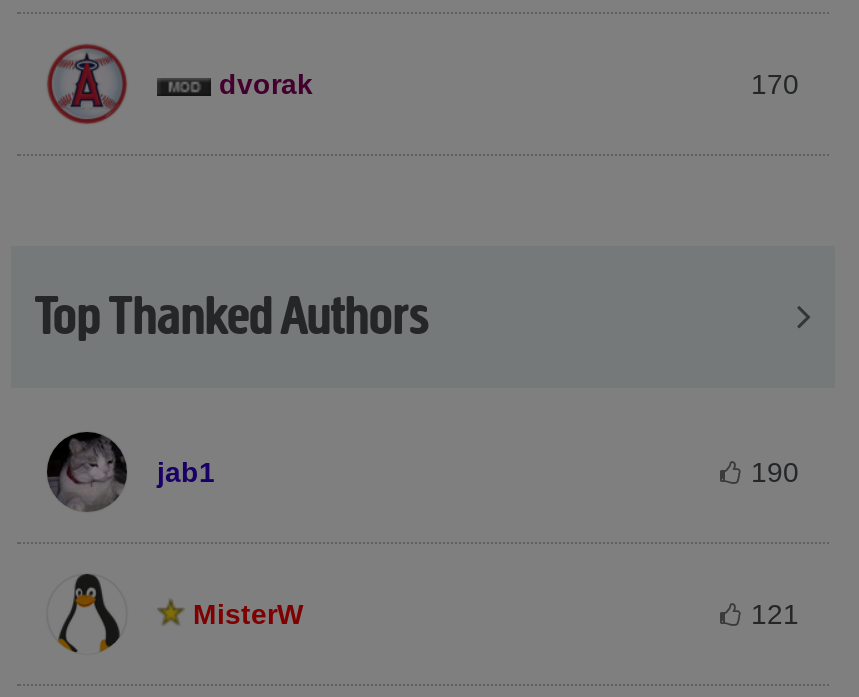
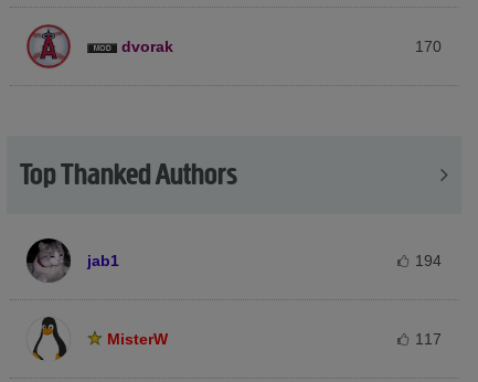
- 190
+ 194

- 121
+ 117
